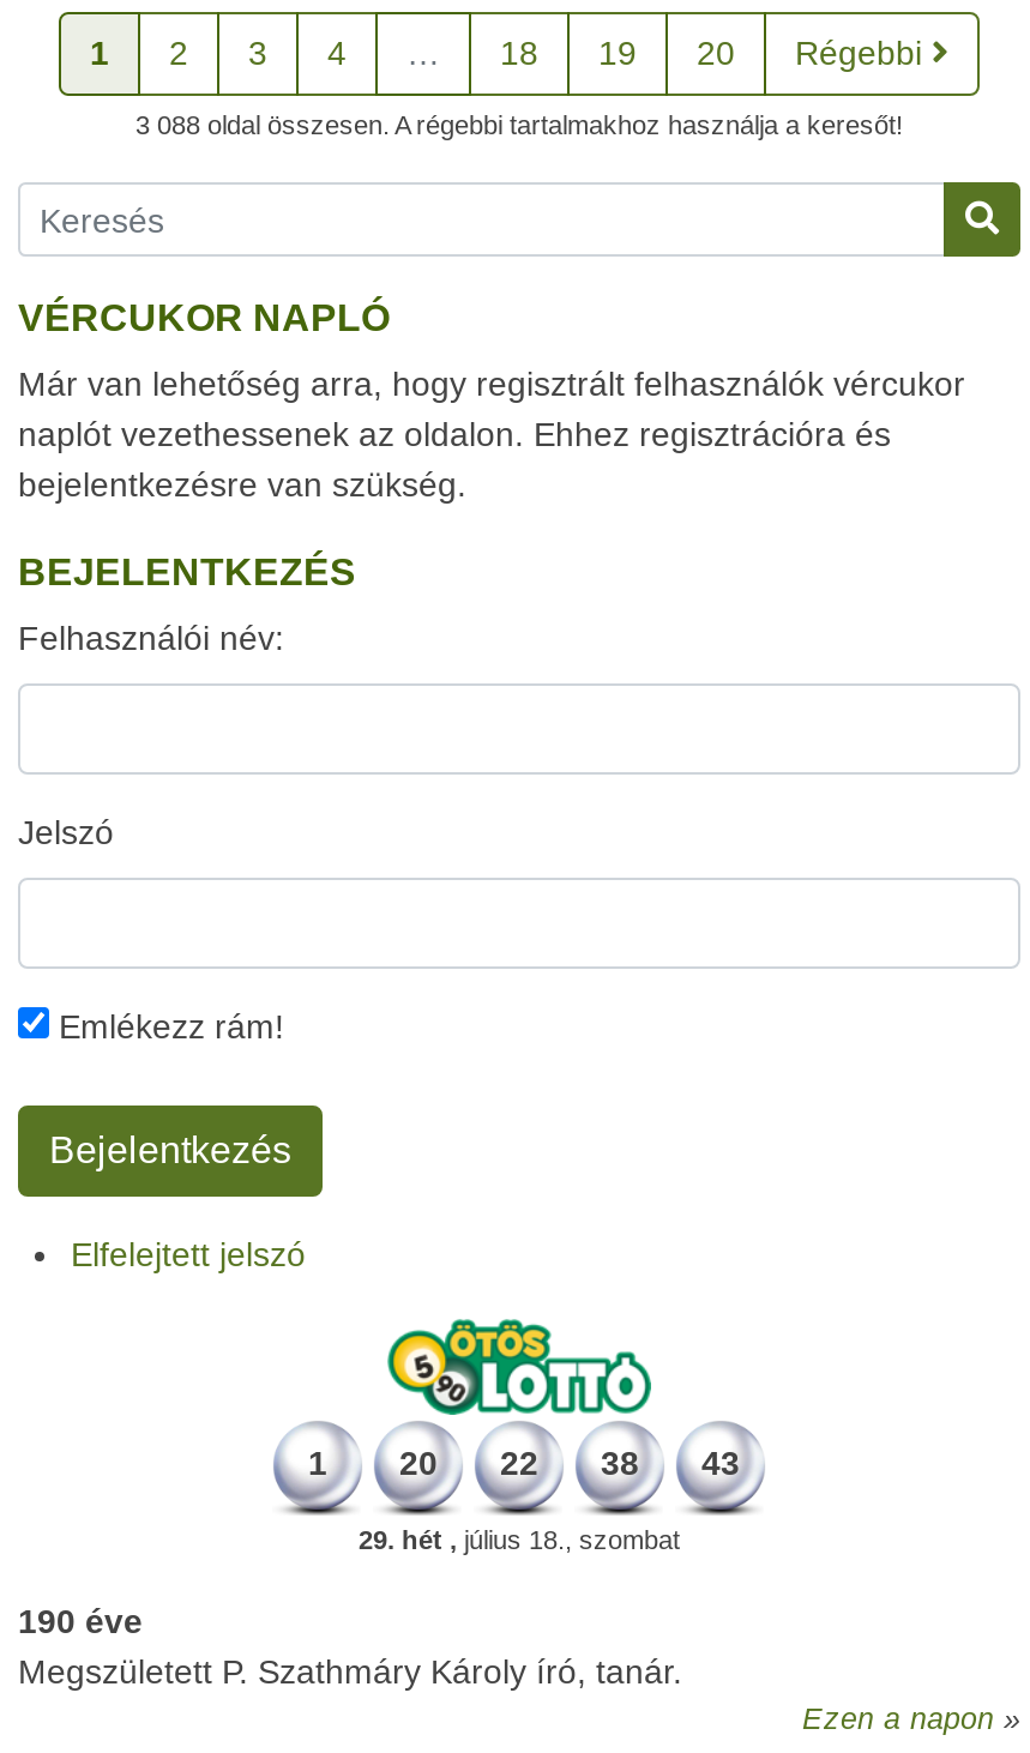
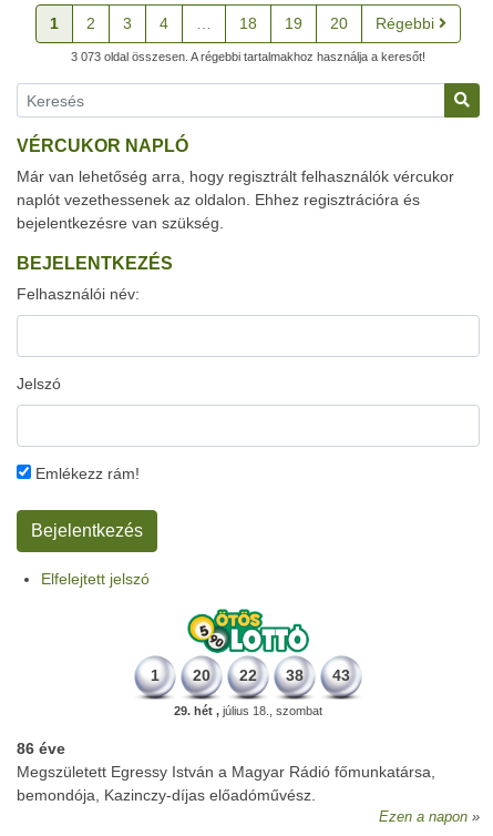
- 3 088 oldal összesen. A régebbi tartalmakhoz használja a keresőt!
+ 3 073 oldal összesen. A régebbi tartalmakhoz használja a keresőt!

- 190 éve
- Megszületett P. Szathmáry Károly író, tanár.
+ 86 éve
+ Megszületett Egressy István a Magyar Rádió főmunkatársa,
+ bemondója, Kazinczy-díjas előadóművész.
